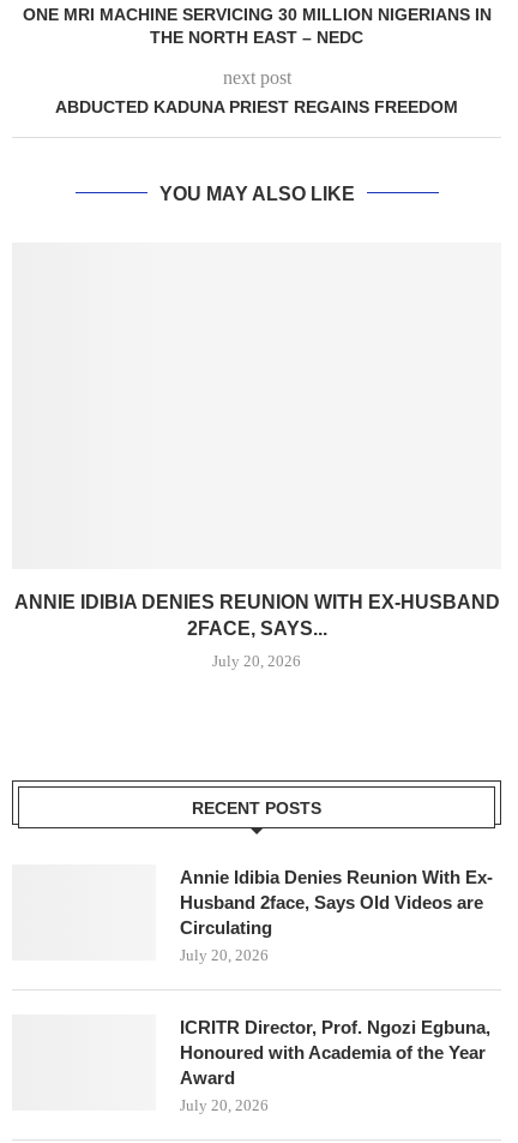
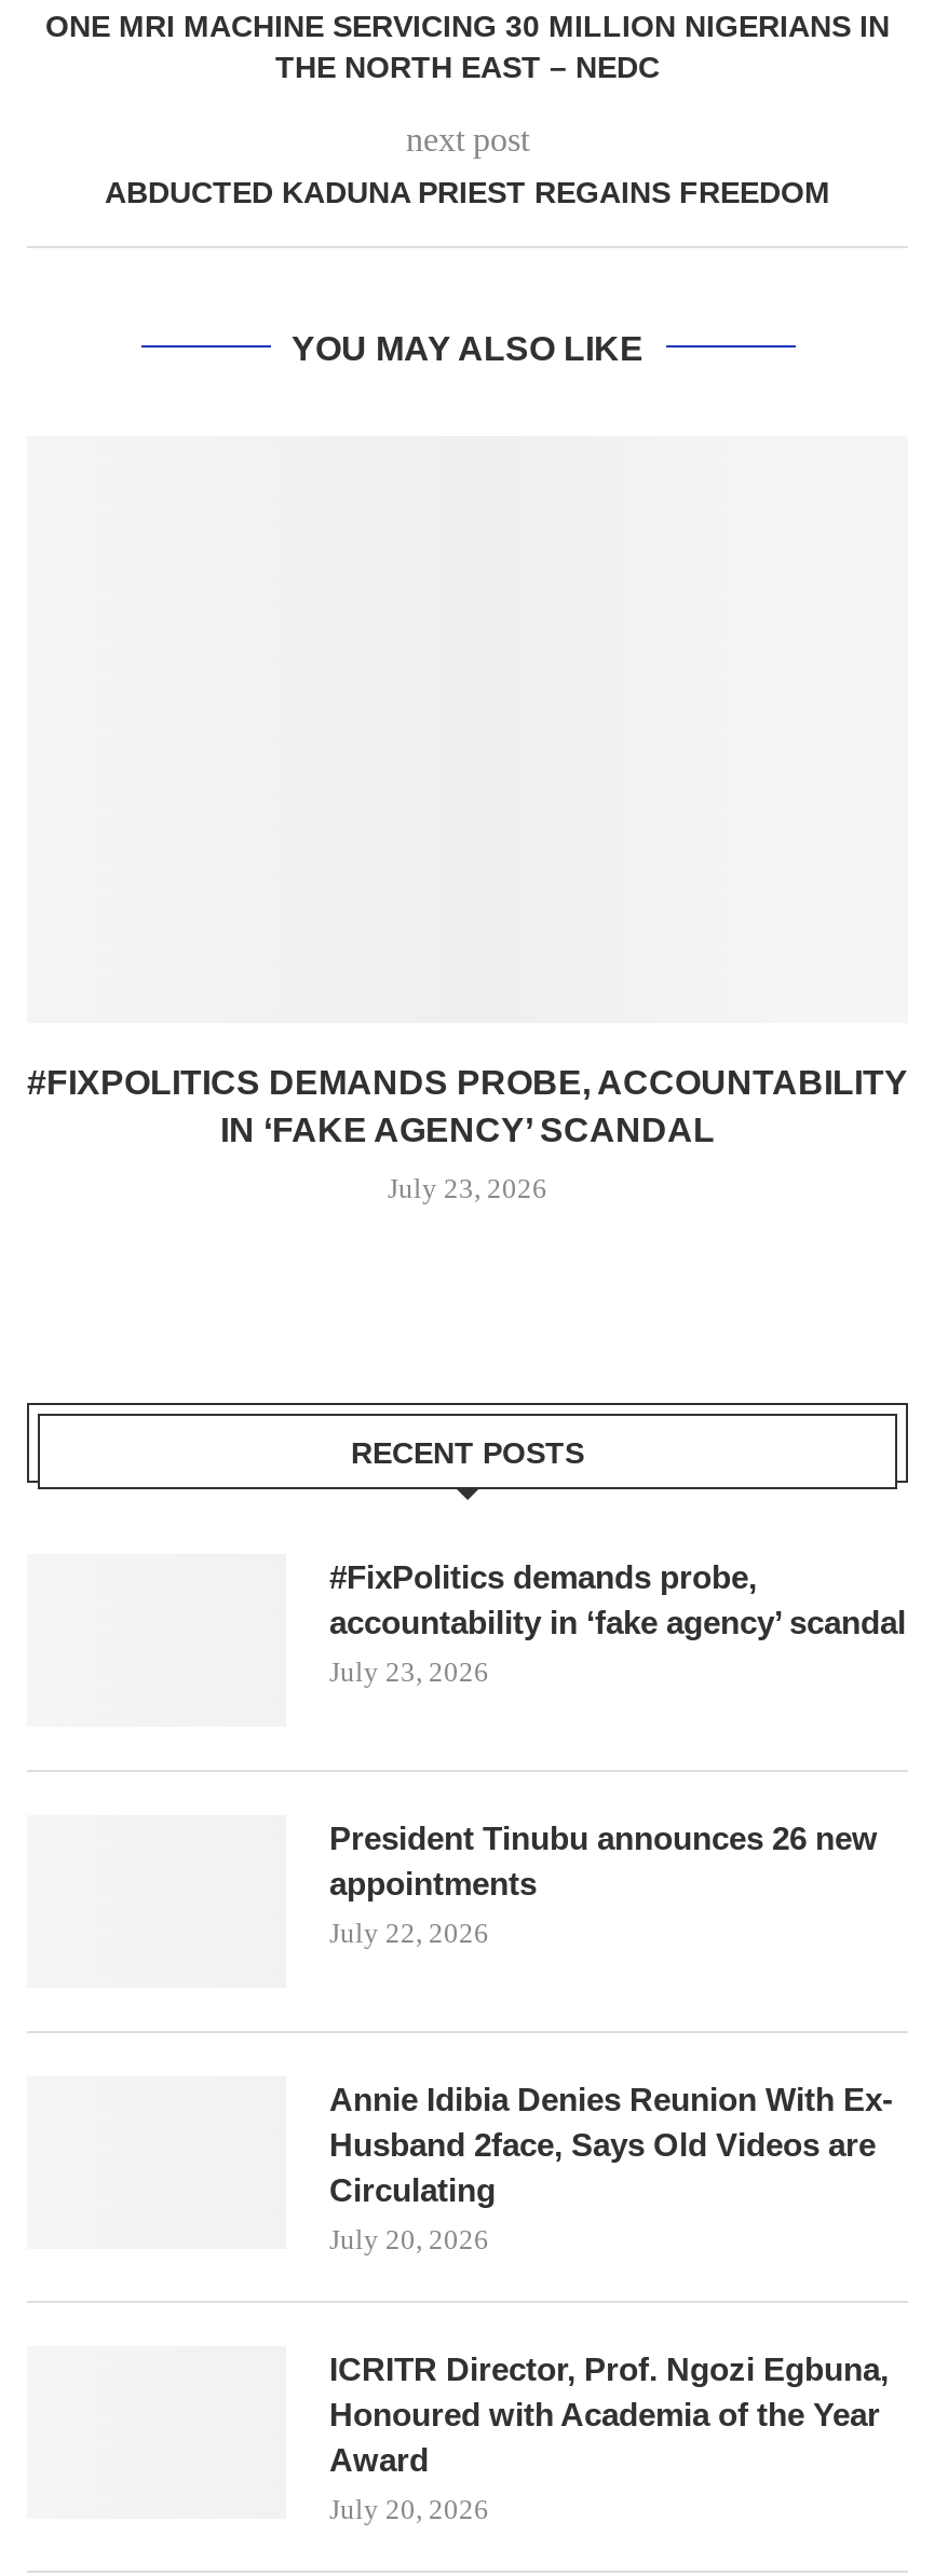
- ANNIE IDIBIA DENIES REUNION WITH EX-HUSBAND
- 2FACE, SAYS...
+ #FIXPOLITICS DEMANDS PROBE, ACCOUNTABILITY
+ IN ‘FAKE AGENCY’ SCANDAL

- July 20, 2026
+ July 23, 2026

+ #FixPolitics demands probe,
+ accountability in ‘fake agency’ scandal
+ July 23, 2026

+ President Tinubu announces 26 new
+ appointments
+ July 22, 2026
